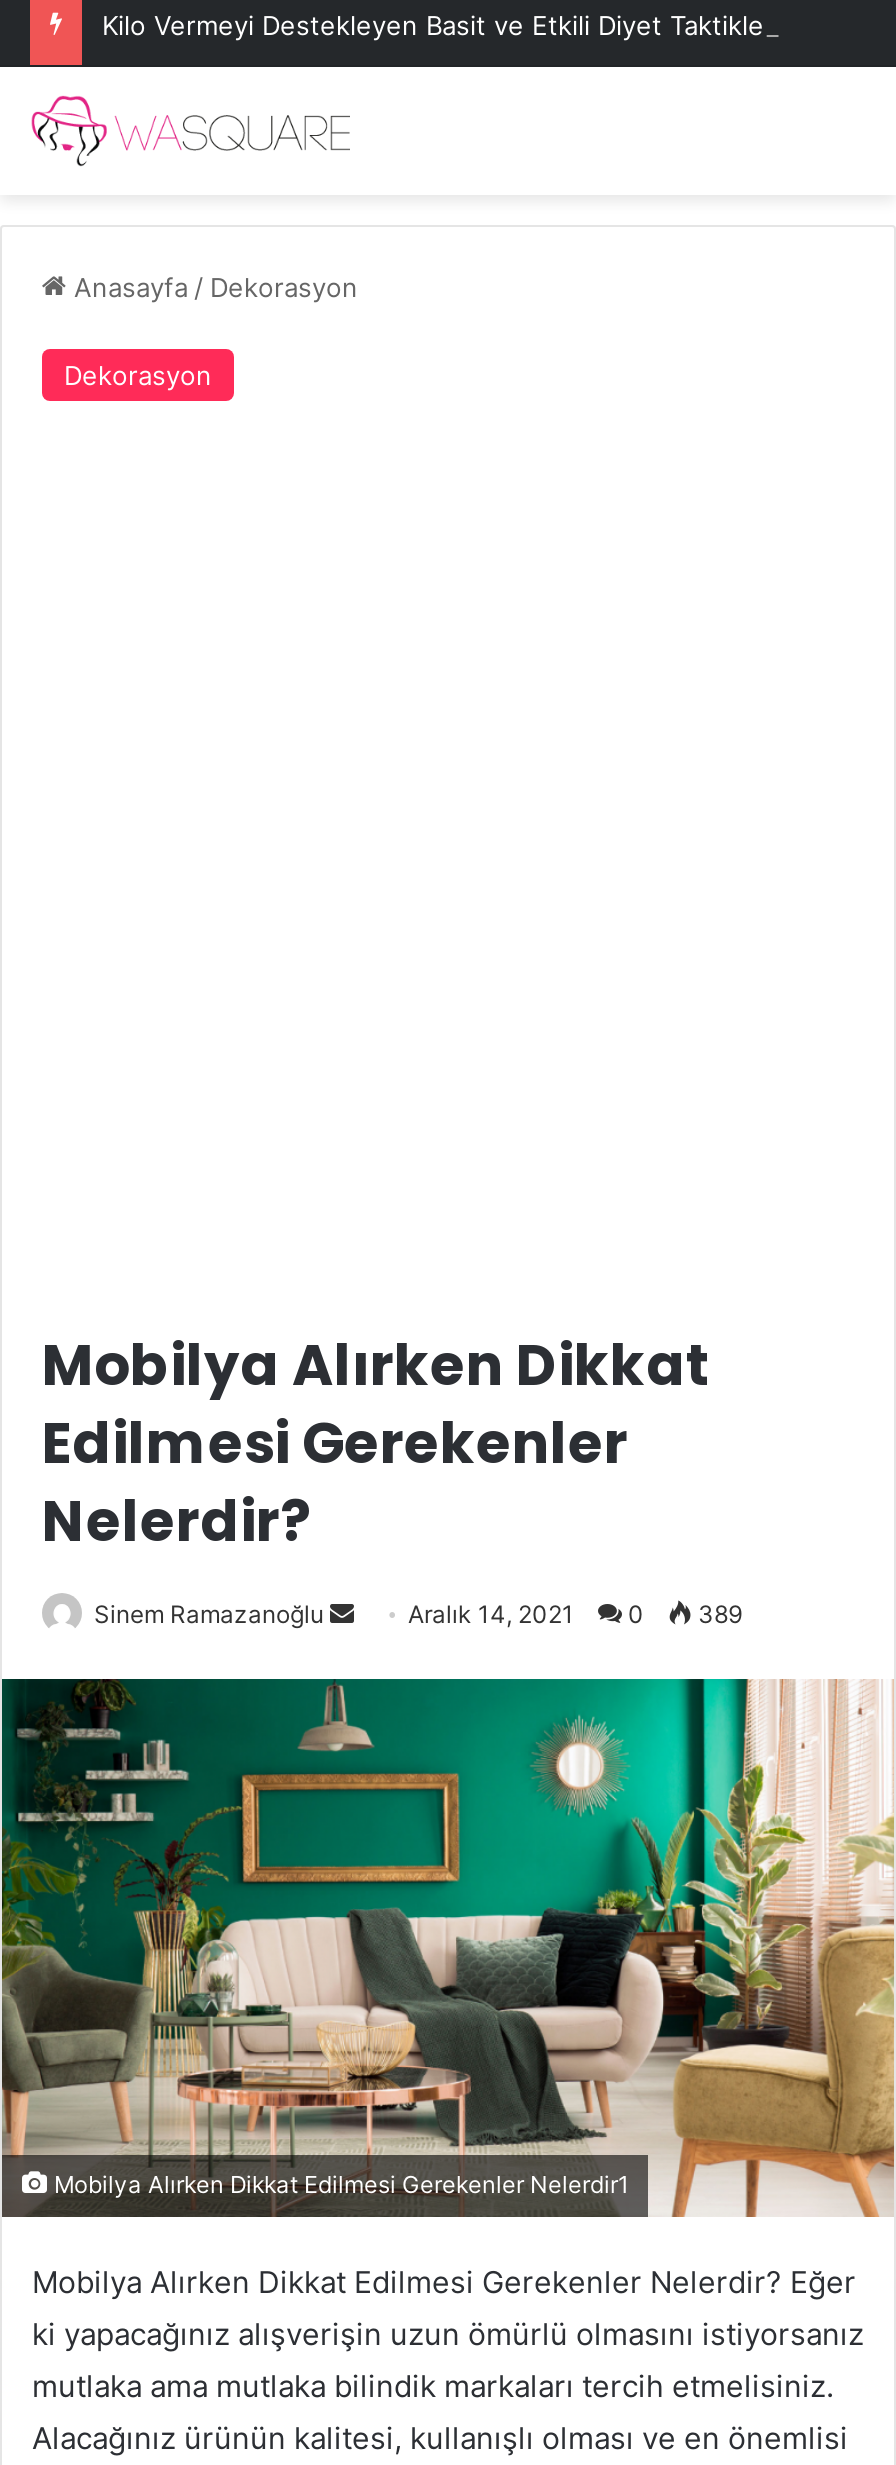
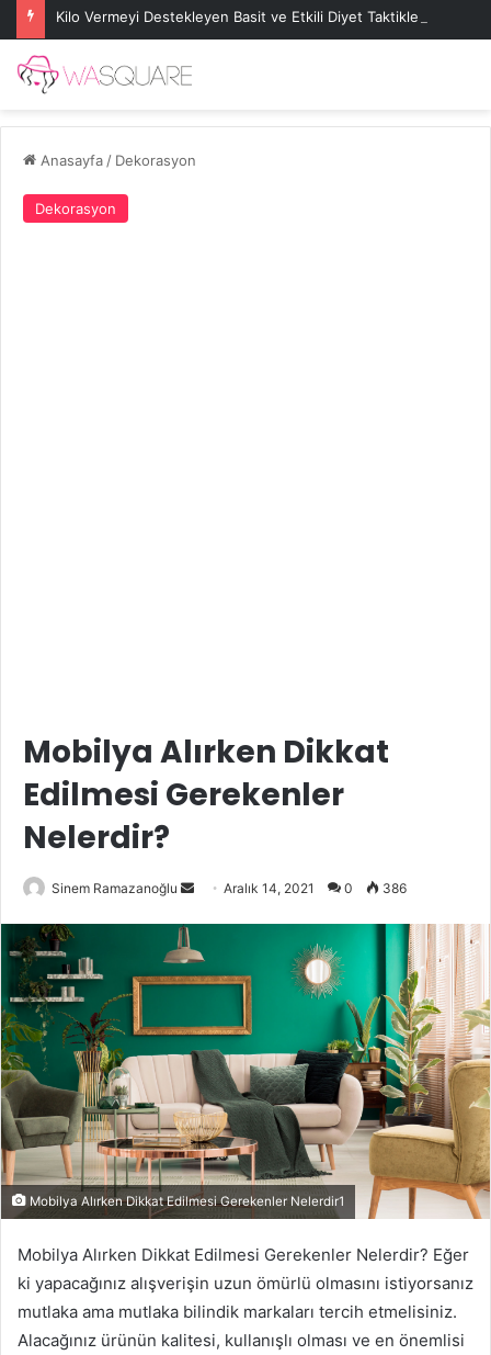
- 389
+ 386
